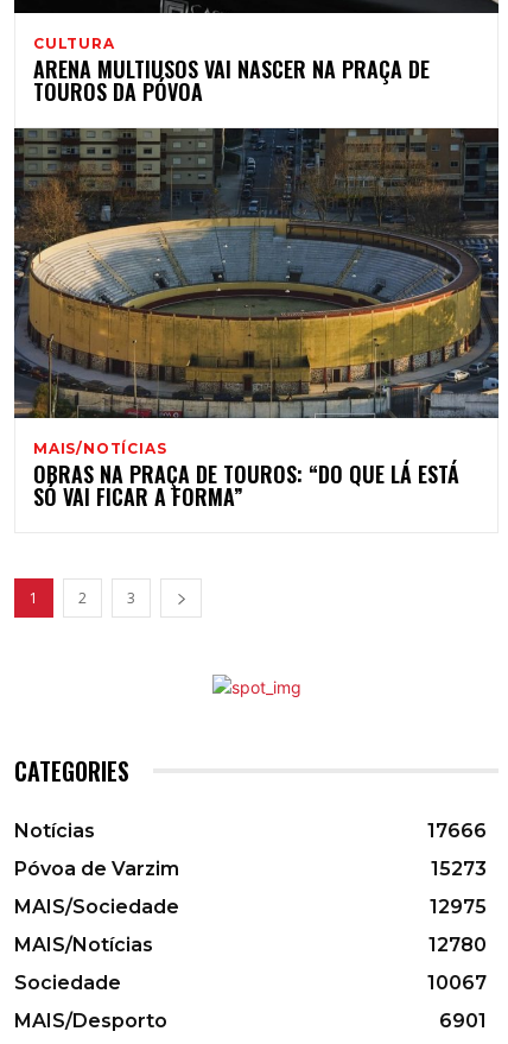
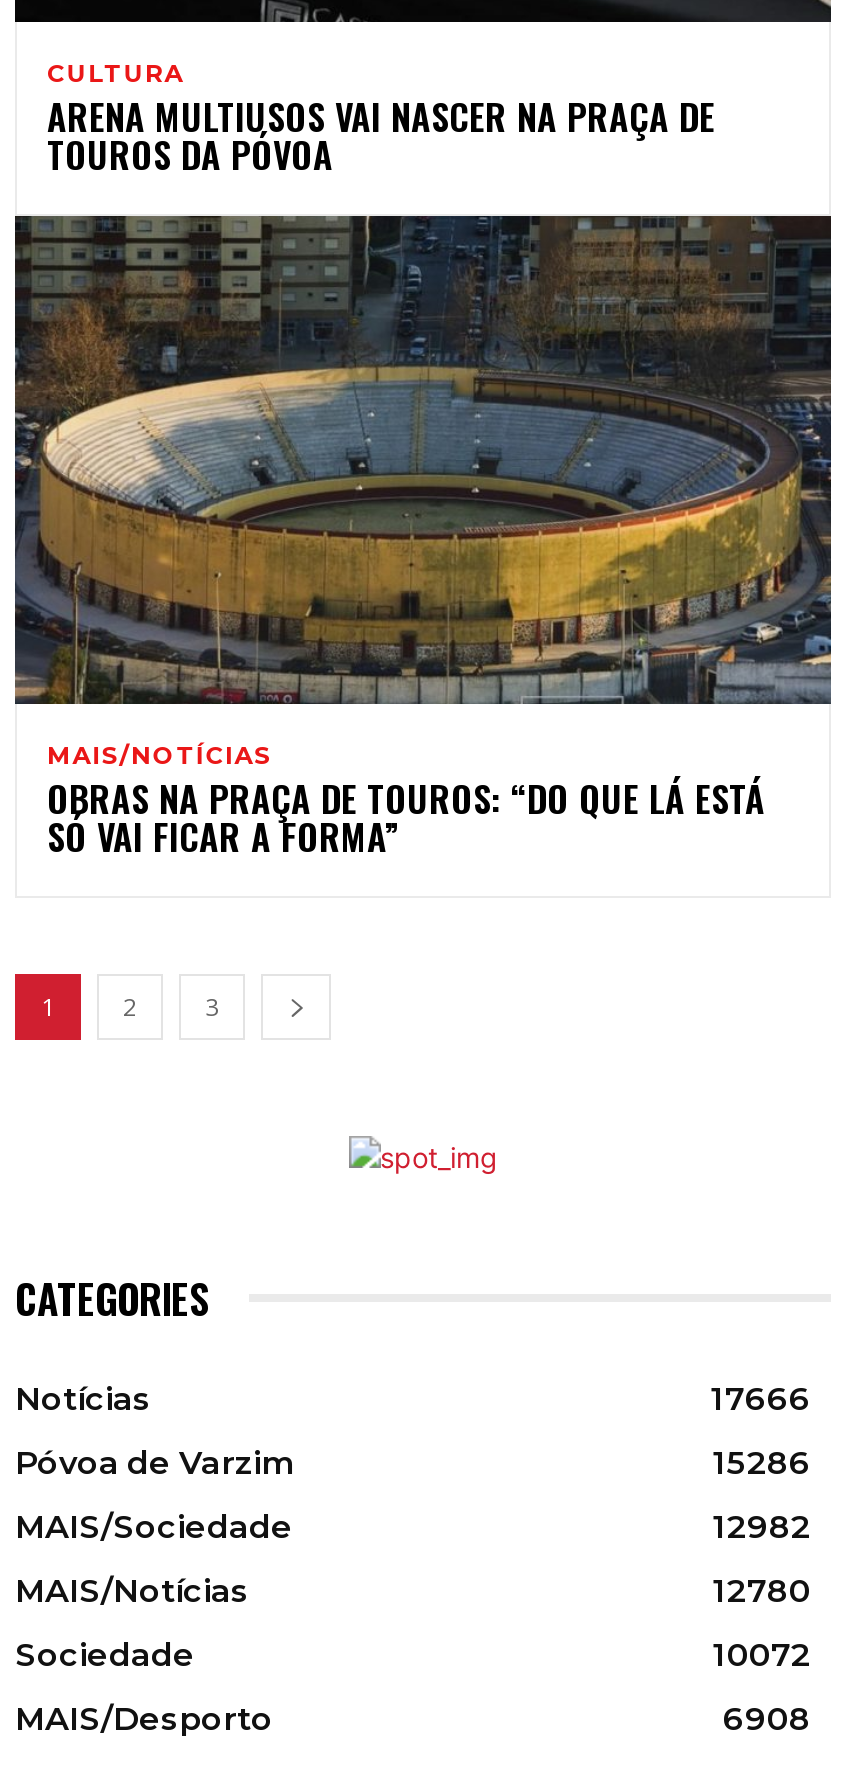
- 15273
+ 15286

- 12975
+ 12982

- 10067
+ 10072

- 6901
+ 6908
